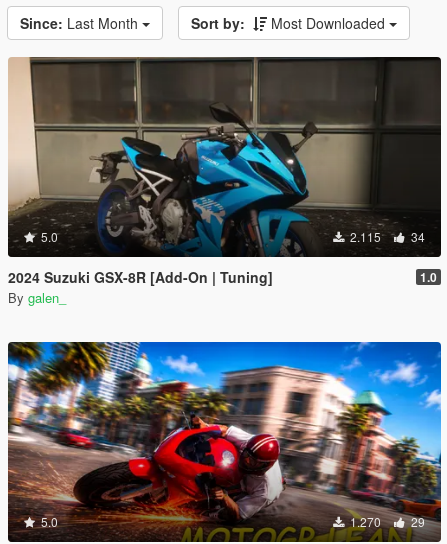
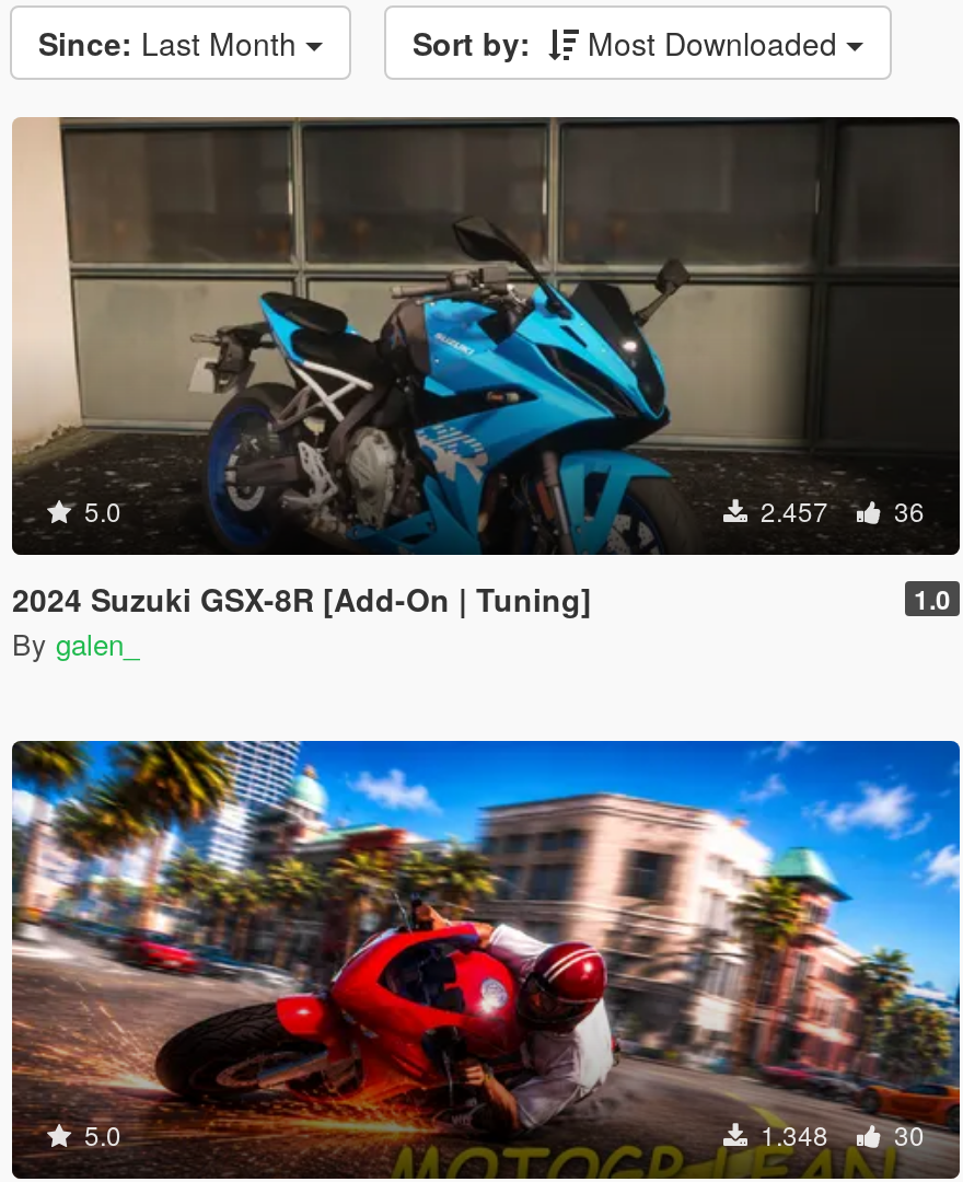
- 2.115
+ 2.457

- 34
+ 36

- 1.270
+ 1.348

- 29
+ 30
